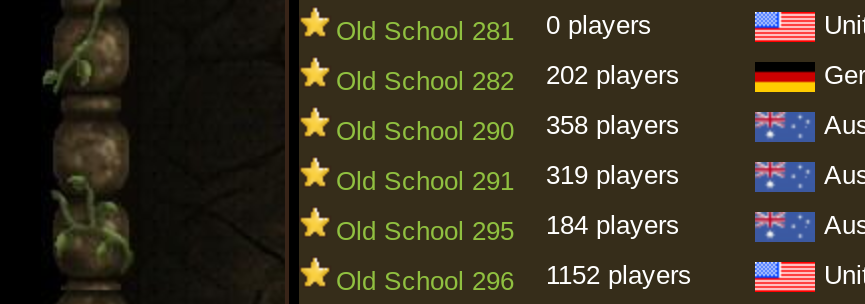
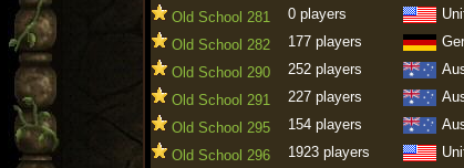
- Old School 282 202 players
+ Old School 282 177 players

- Old School 290 358 players
+ Old School 290 252 players

- Old School 291 319 players
+ Old School 291 227 players

- Old School 295 184 players
+ Old School 295 154 players

- Old School 296 1152 players
+ Old School 296 1923 players
